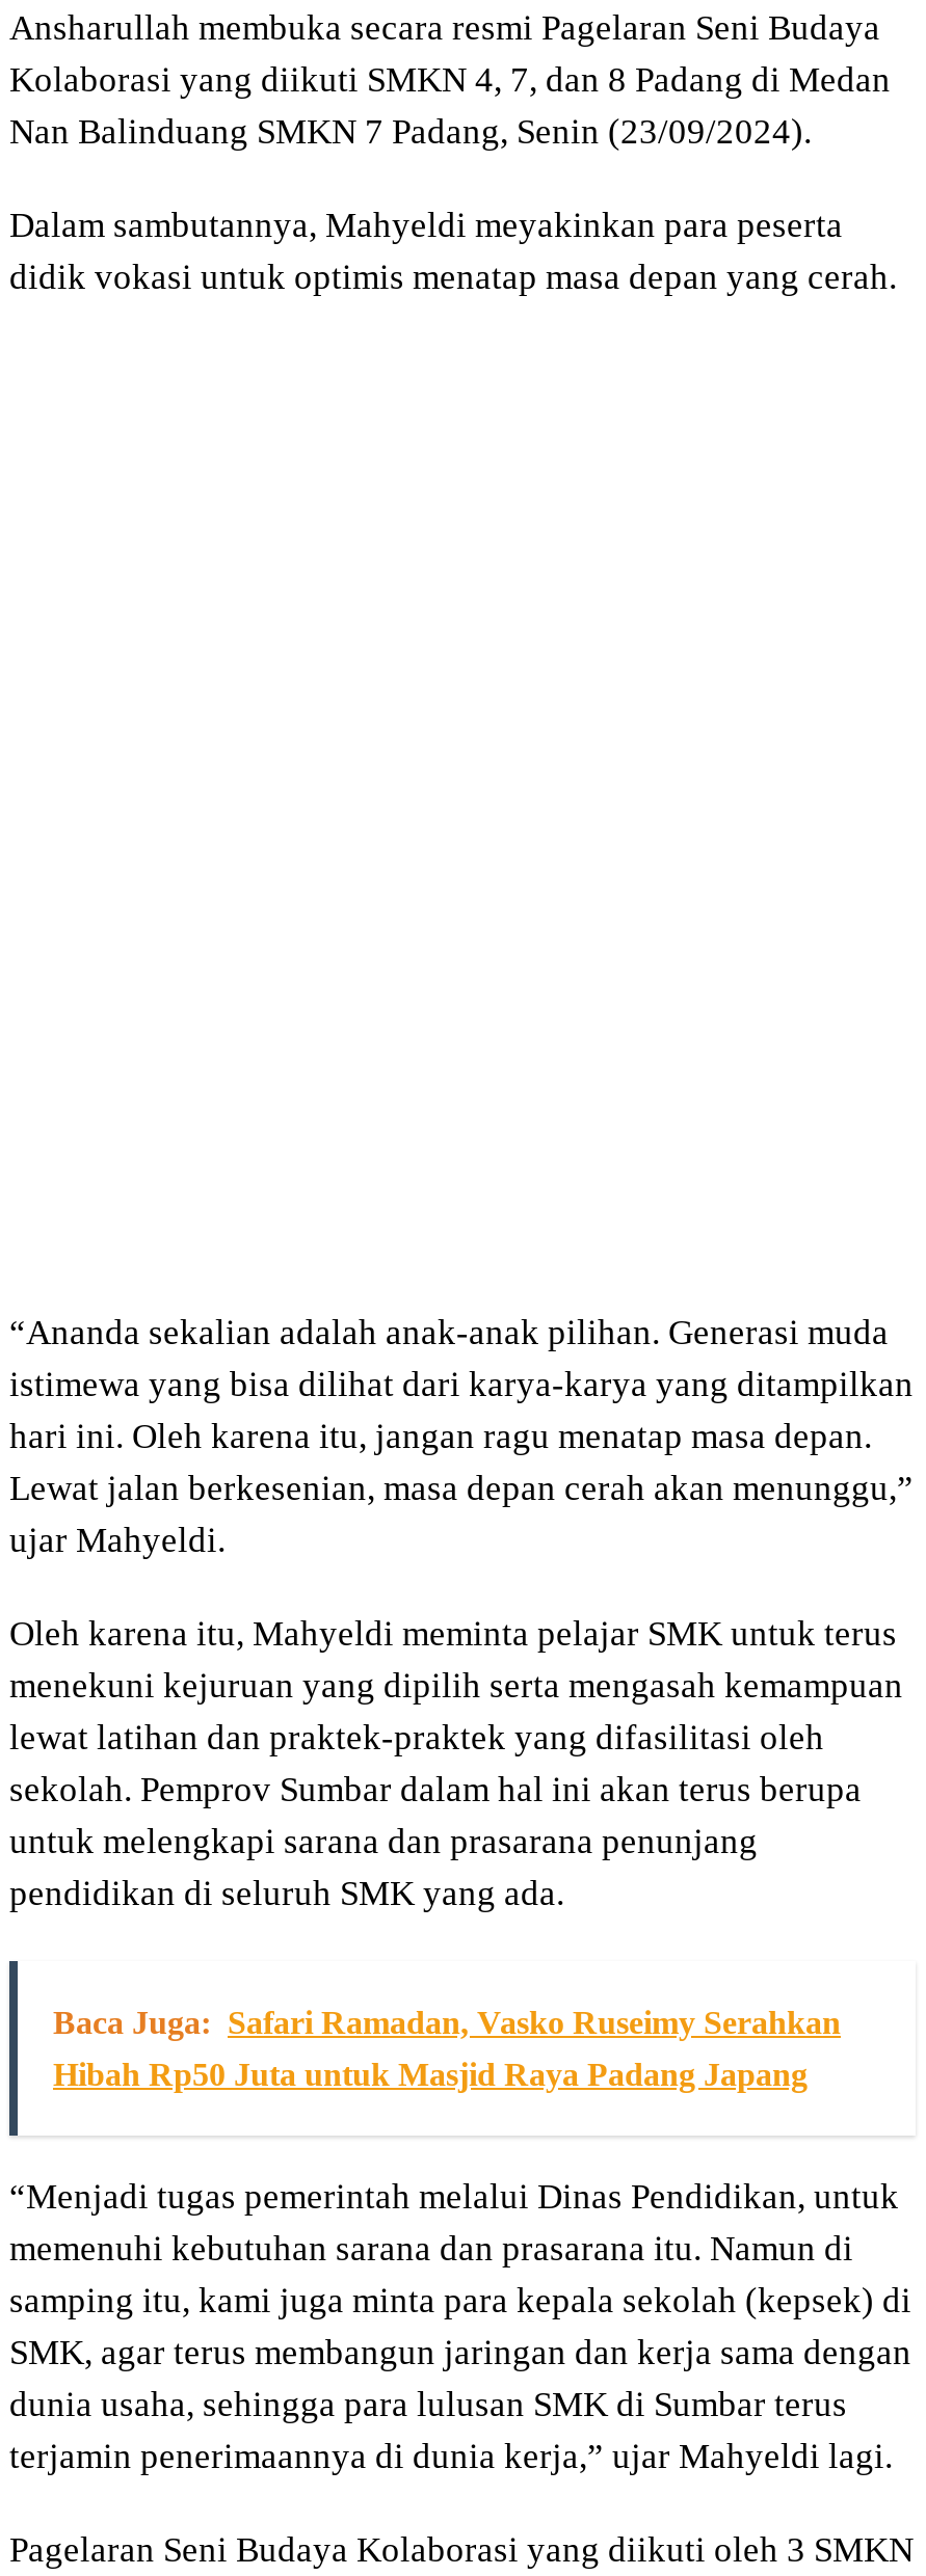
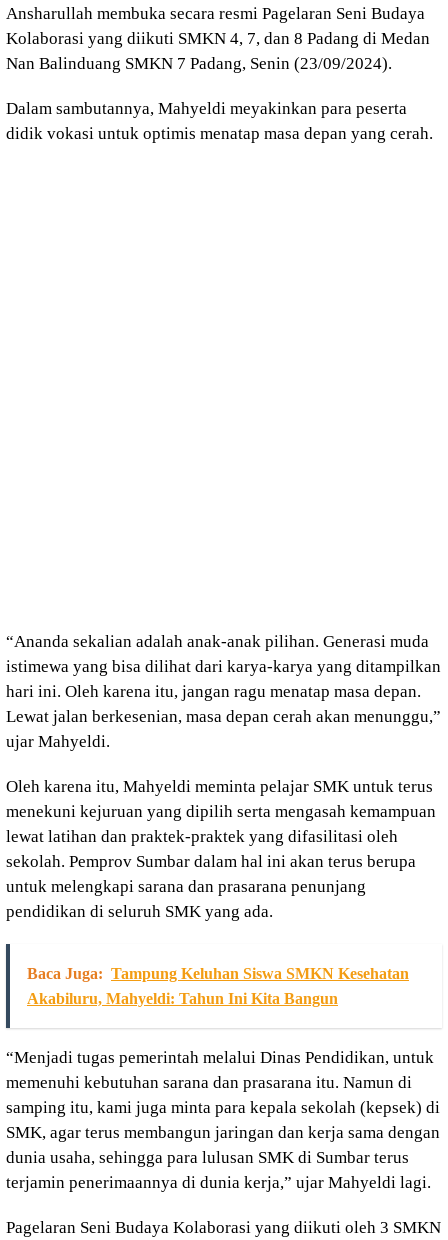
- Baca Juga: Safari Ramadan, Vasko Ruseimy Serahkan
+ Baca Juga: Tampung Keluhan Siswa SMKN Kesehatan

- Hibah Rp50 Juta untuk Masjid Raya Padang Japang
+ Akabiluru, Mahyeldi: Tahun Ini Kita Bangun
